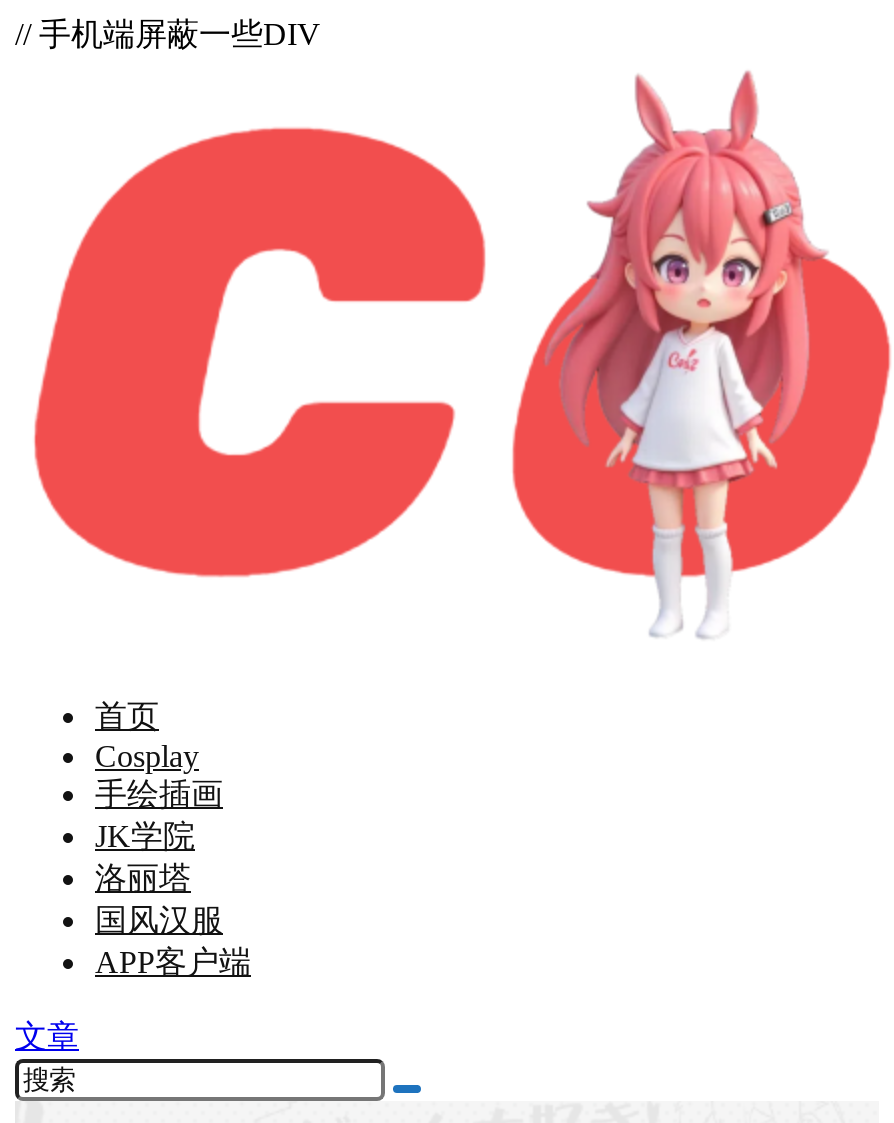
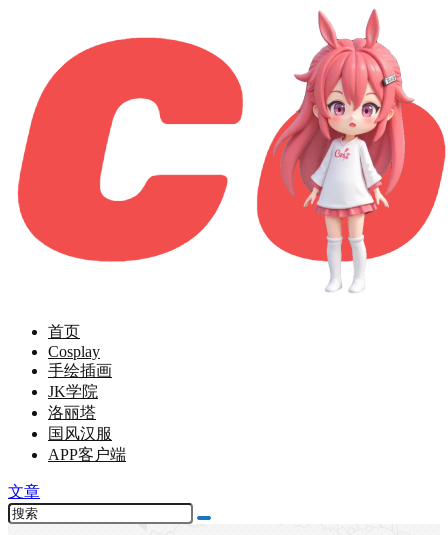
- // 手机端屏蔽一些DIV
